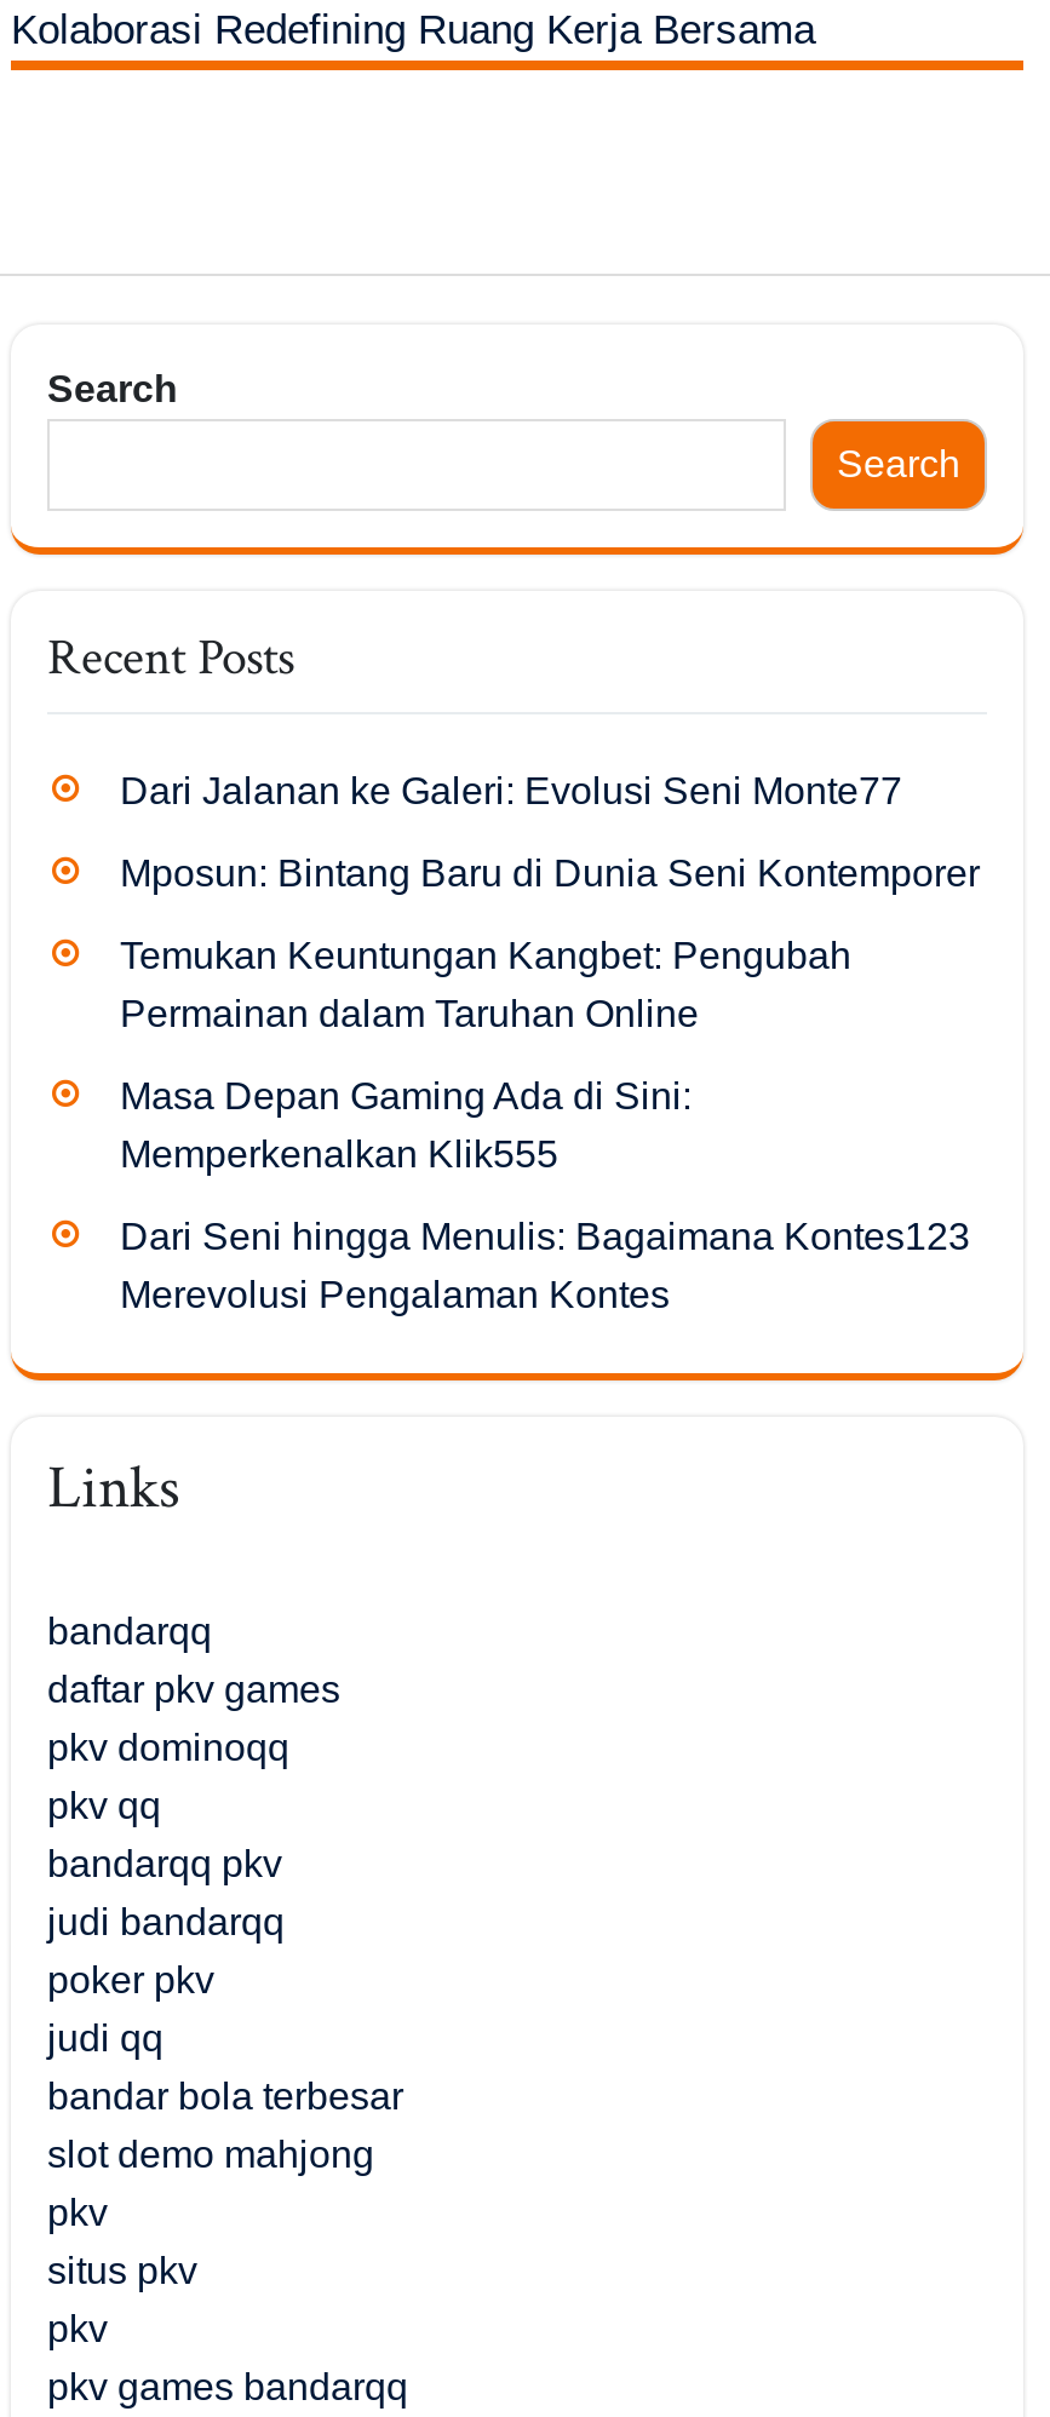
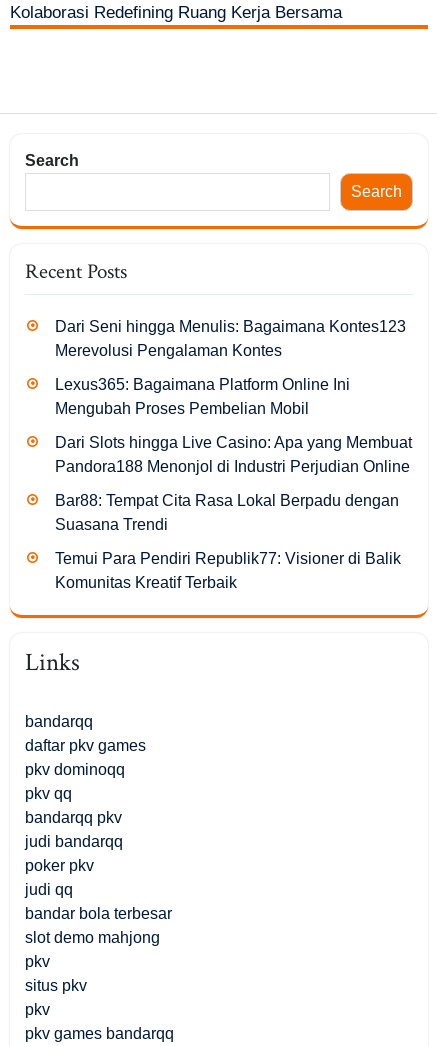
- Dari Jalanan ke Galeri: Evolusi Seni Monte77
- Mposun: Bintang Baru di Dunia Seni Kontemporer
- Temukan Keuntungan Kangbet: Pengubah
- Permainan dalam Taruhan Online
- Masa Depan Gaming Ada di Sini:
- Memperkenalkan Klik555

moved up: Dari Seni hingga Menulis: Bagaimana Kontes123 | Merevolusi Pengalaman Kontes

+ Lexus365: Bagaimana Platform Online Ini
+ Mengubah Proses Pembelian Mobil
+ Dari Slots hingga Live Casino: Apa yang Membuat
+ Pandora188 Menonjol di Industri Perjudian Online
+ Bar88: Tempat Cita Rasa Lokal Berpadu dengan
+ Suasana Trendi
+ Temui Para Pendiri Republik77: Visioner di Balik
+ Komunitas Kreatif Terbaik
